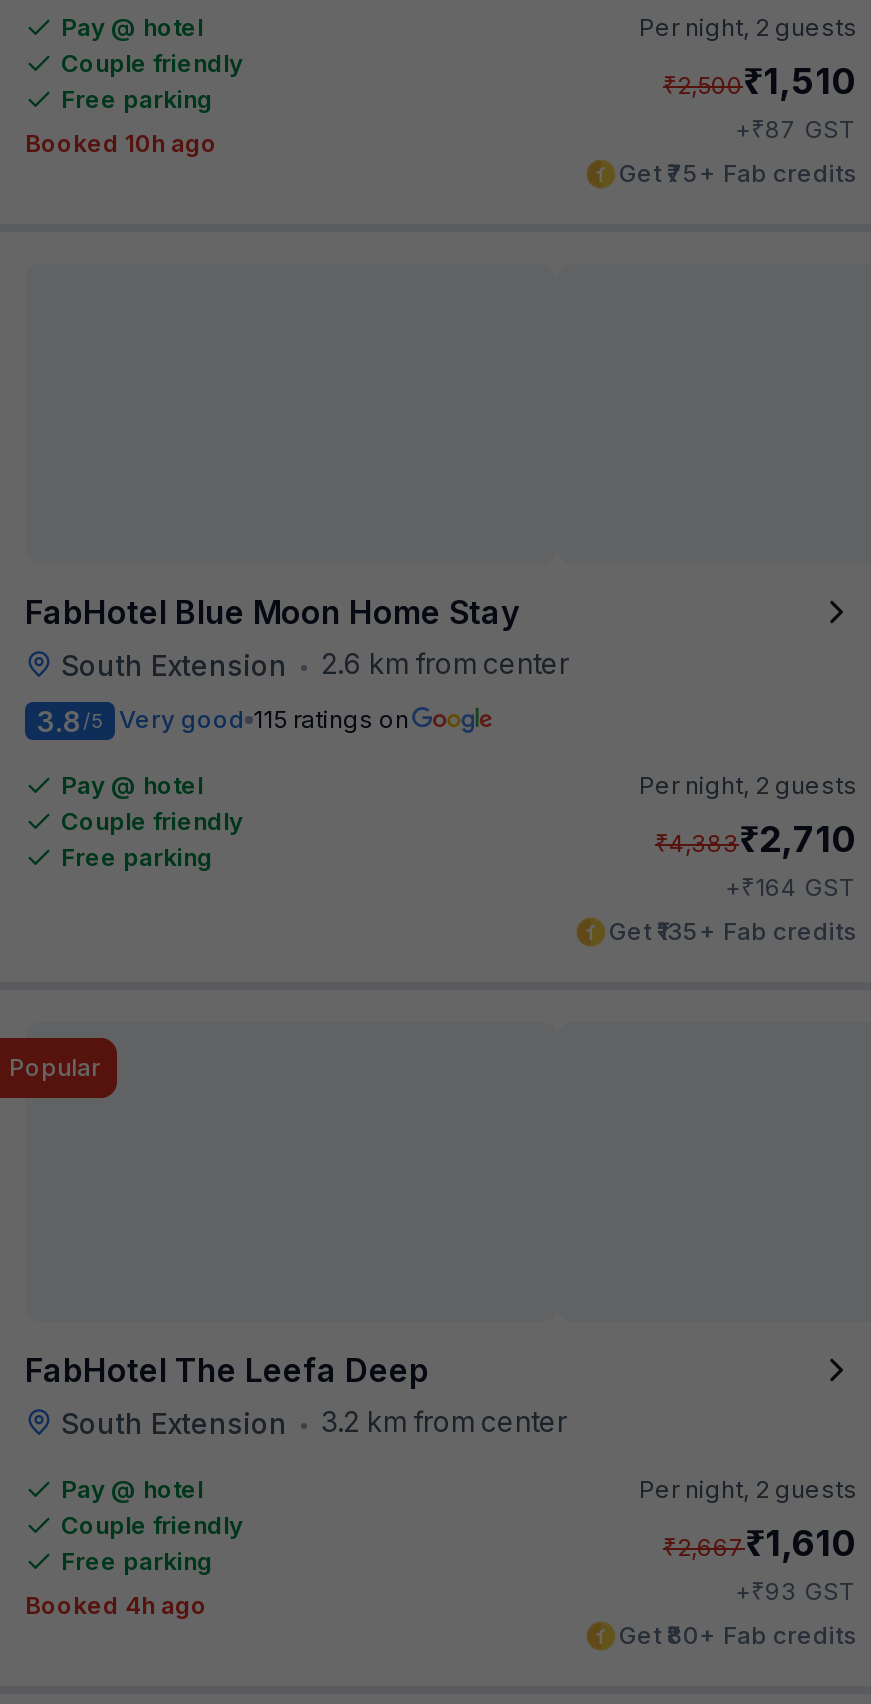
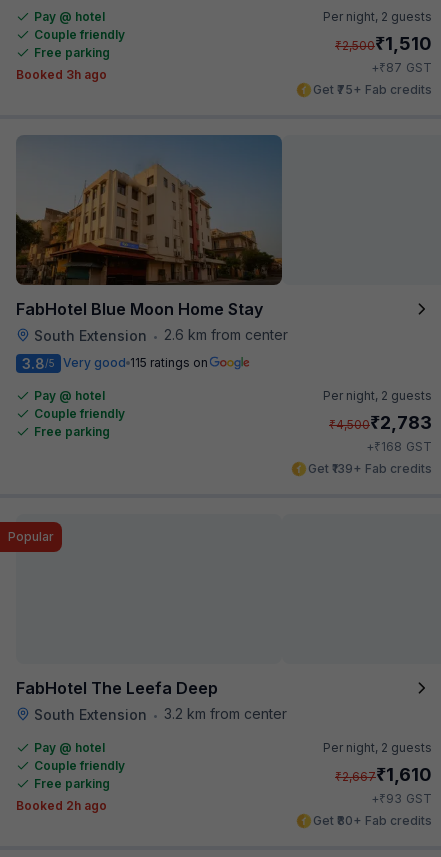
- Booked 10h ago
+ Booked 3h ago

+ [image]

- ₹4,383₹2,710
+ ₹4,500₹2,783

- +₹164 GST
+ +₹168 GST

- Get ₹135+ Fab credits
+ Get ₹139+ Fab credits

- Booked 4h ago
+ Booked 2h ago
